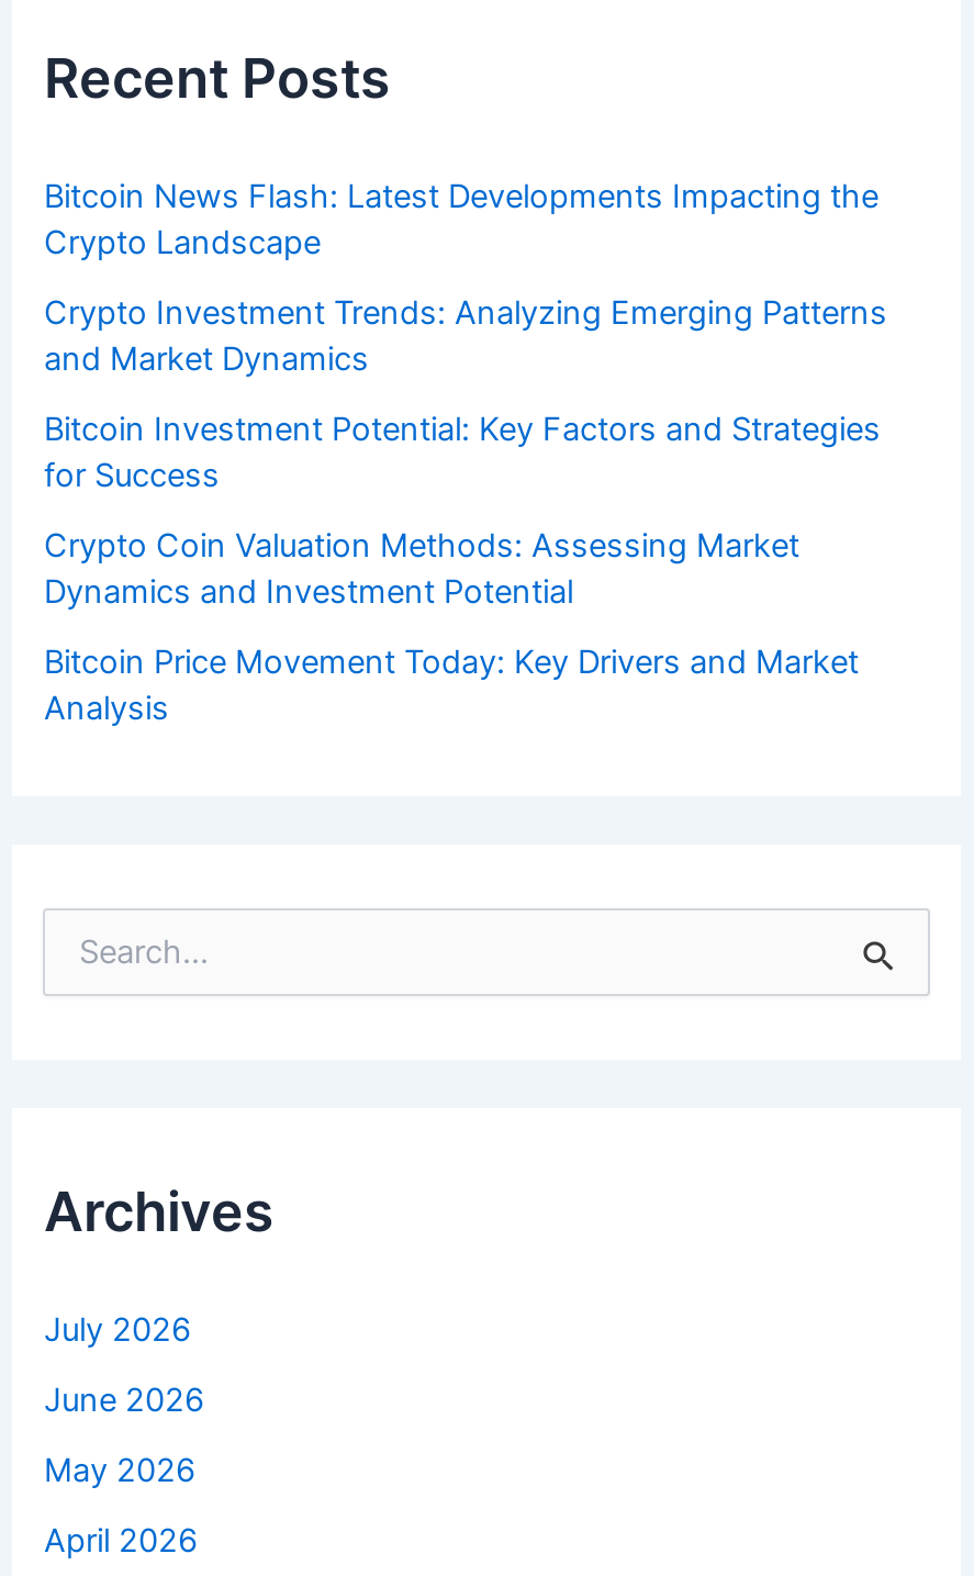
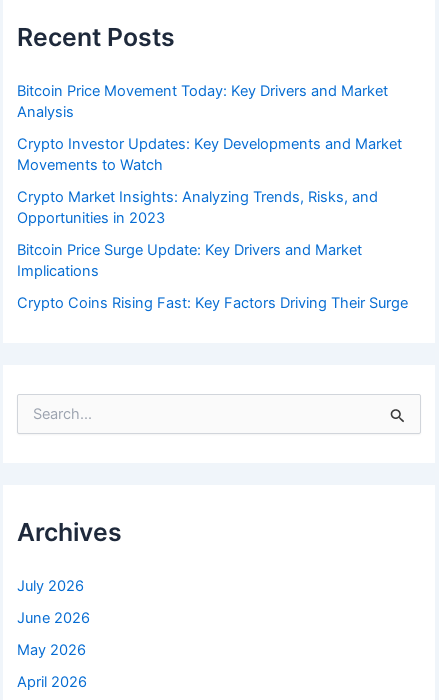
- Bitcoin News Flash: Latest Developments Impacting the
- Crypto Landscape
- Crypto Investment Trends: Analyzing Emerging Patterns
- and Market Dynamics
- Bitcoin Investment Potential: Key Factors and Strategies
- for Success
- Crypto Coin Valuation Methods: Assessing Market
- Dynamics and Investment Potential

moved up: Bitcoin Price Movement Today: Key Drivers and Market | Analysis

+ Crypto Investor Updates: Key Developments and Market
+ Movements to Watch
+ Crypto Market Insights: Analyzing Trends, Risks, and
+ Opportunities in 2023
+ Bitcoin Price Surge Update: Key Drivers and Market
+ Implications
+ Crypto Coins Rising Fast: Key Factors Driving Their Surge
